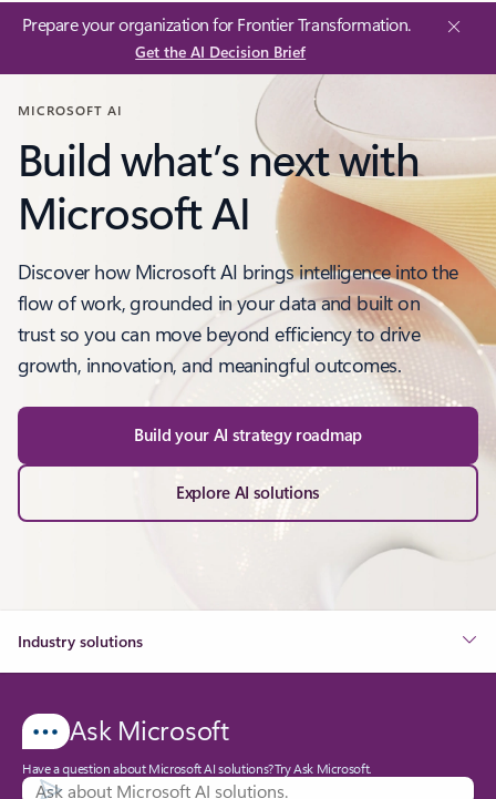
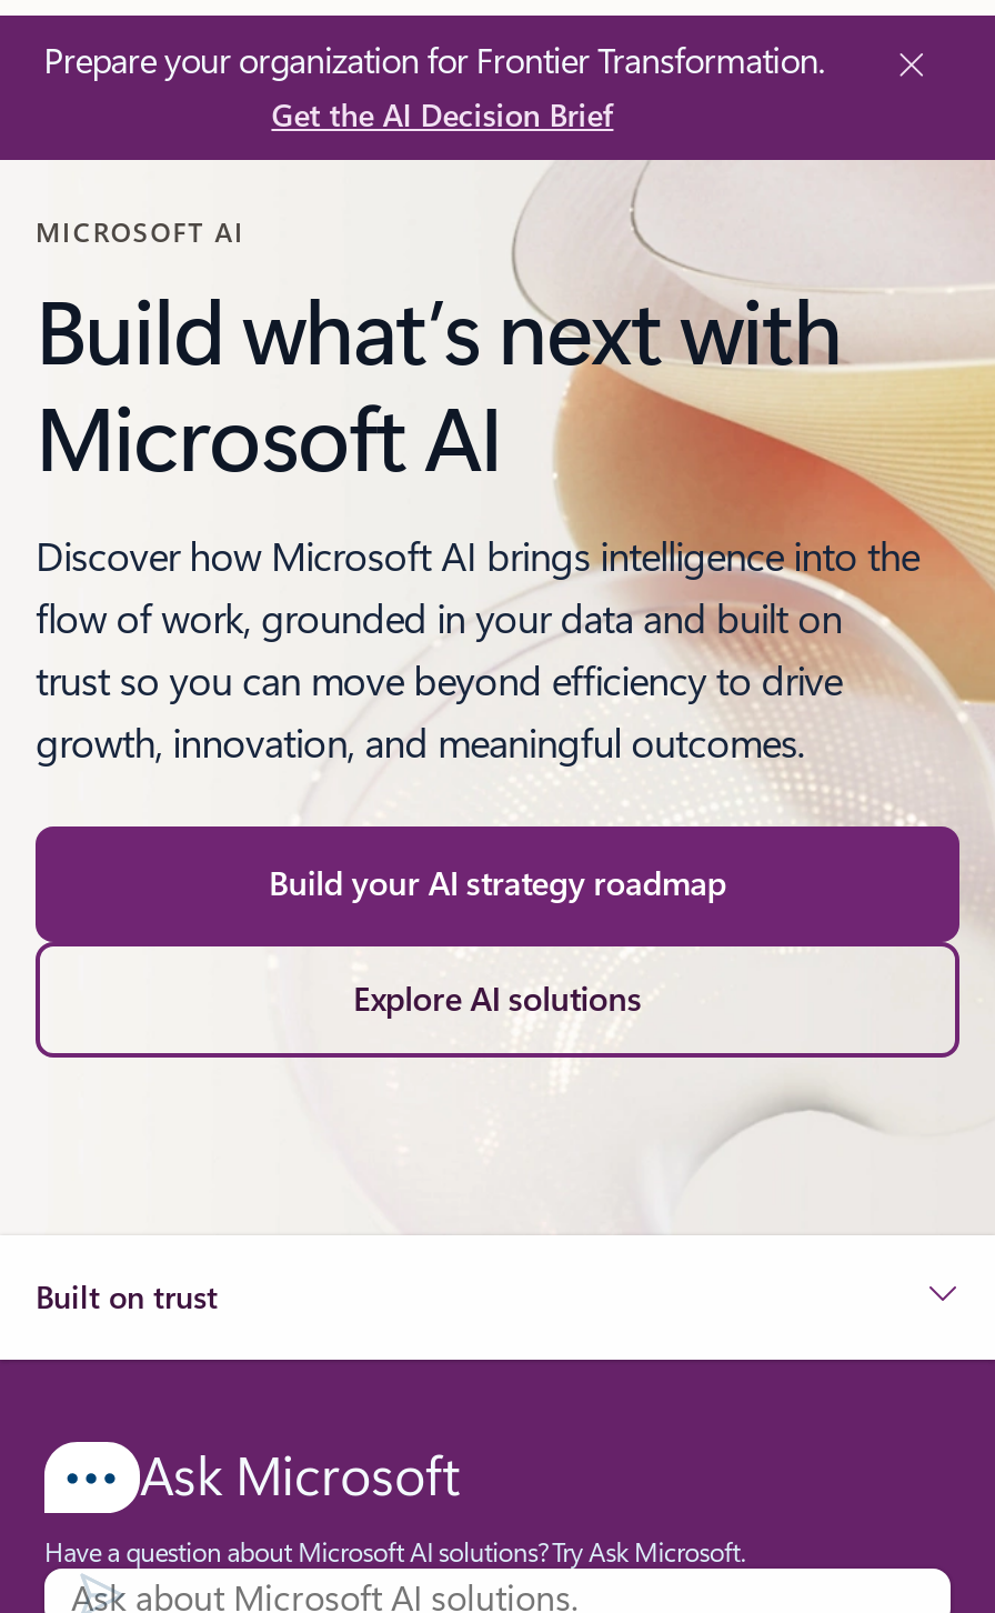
- Industry solutions
+ Built on trust
